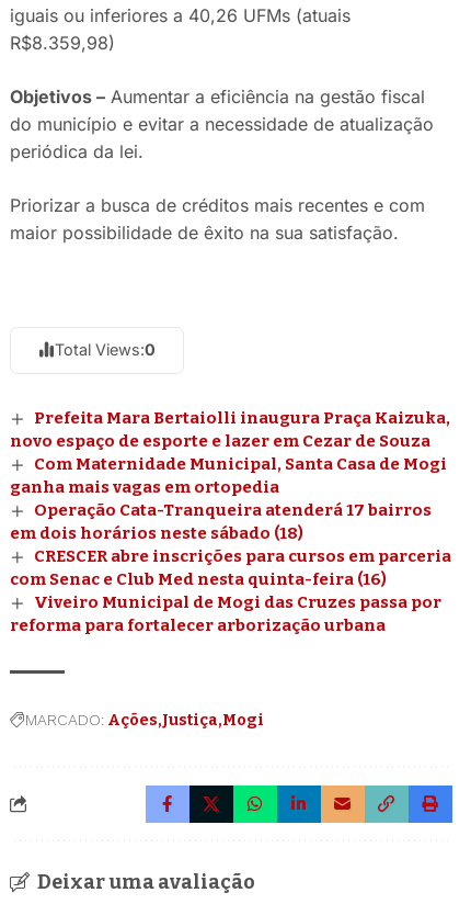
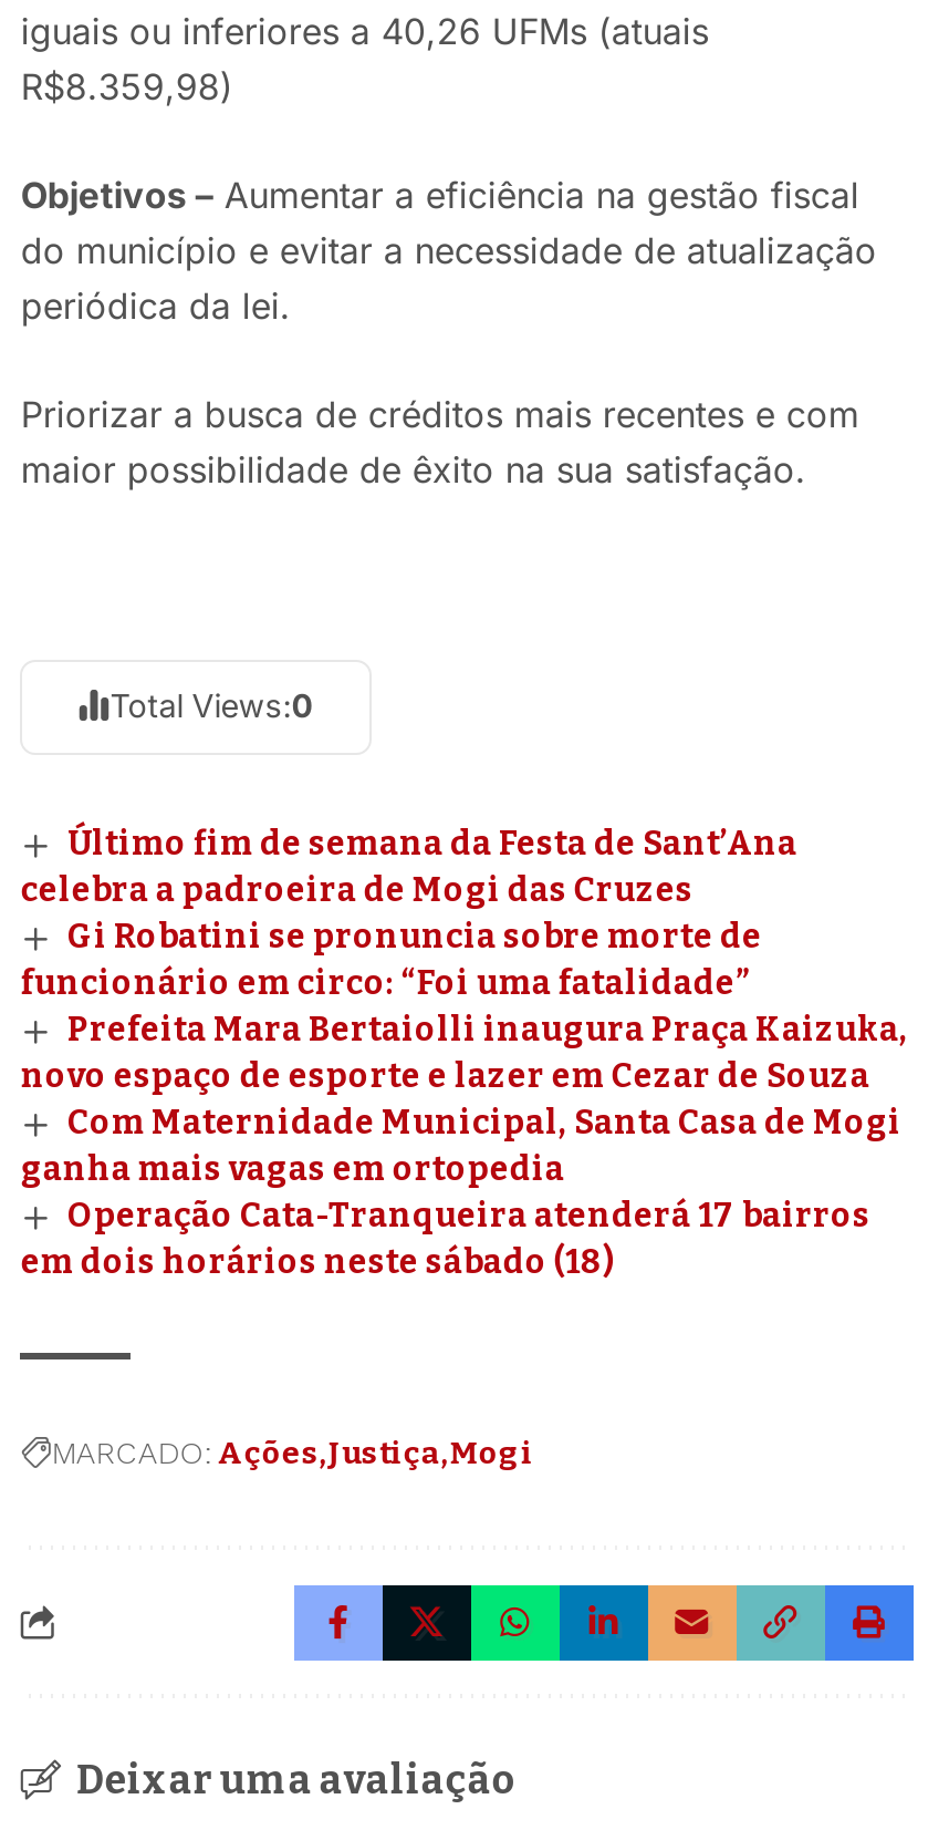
+ Último fim de semana da Festa de Sant’Ana
+ celebra a padroeira de Mogi das Cruzes
+ Gi Robatini se pronuncia sobre morte de
+ funcionário em circo: “Foi uma fatalidade”

moved down: Prefeita Mara Bertaiolli inaugura Praça Kaizuka, | novo espaço de esporte e lazer em Cezar de Souza | Com Maternidade Municipal, Santa Casa de Mogi | ganha mais vagas em ortopedia | Operação Cata-Tranqueira atenderá 17 bairros | em dois horários neste sábado (18)

- CRESCER abre inscrições para cursos em parceria
- com Senac e Club Med nesta quinta-feira (16)
- Viveiro Municipal de Mogi das Cruzes passa por
- reforma para fortalecer arborização urbana
